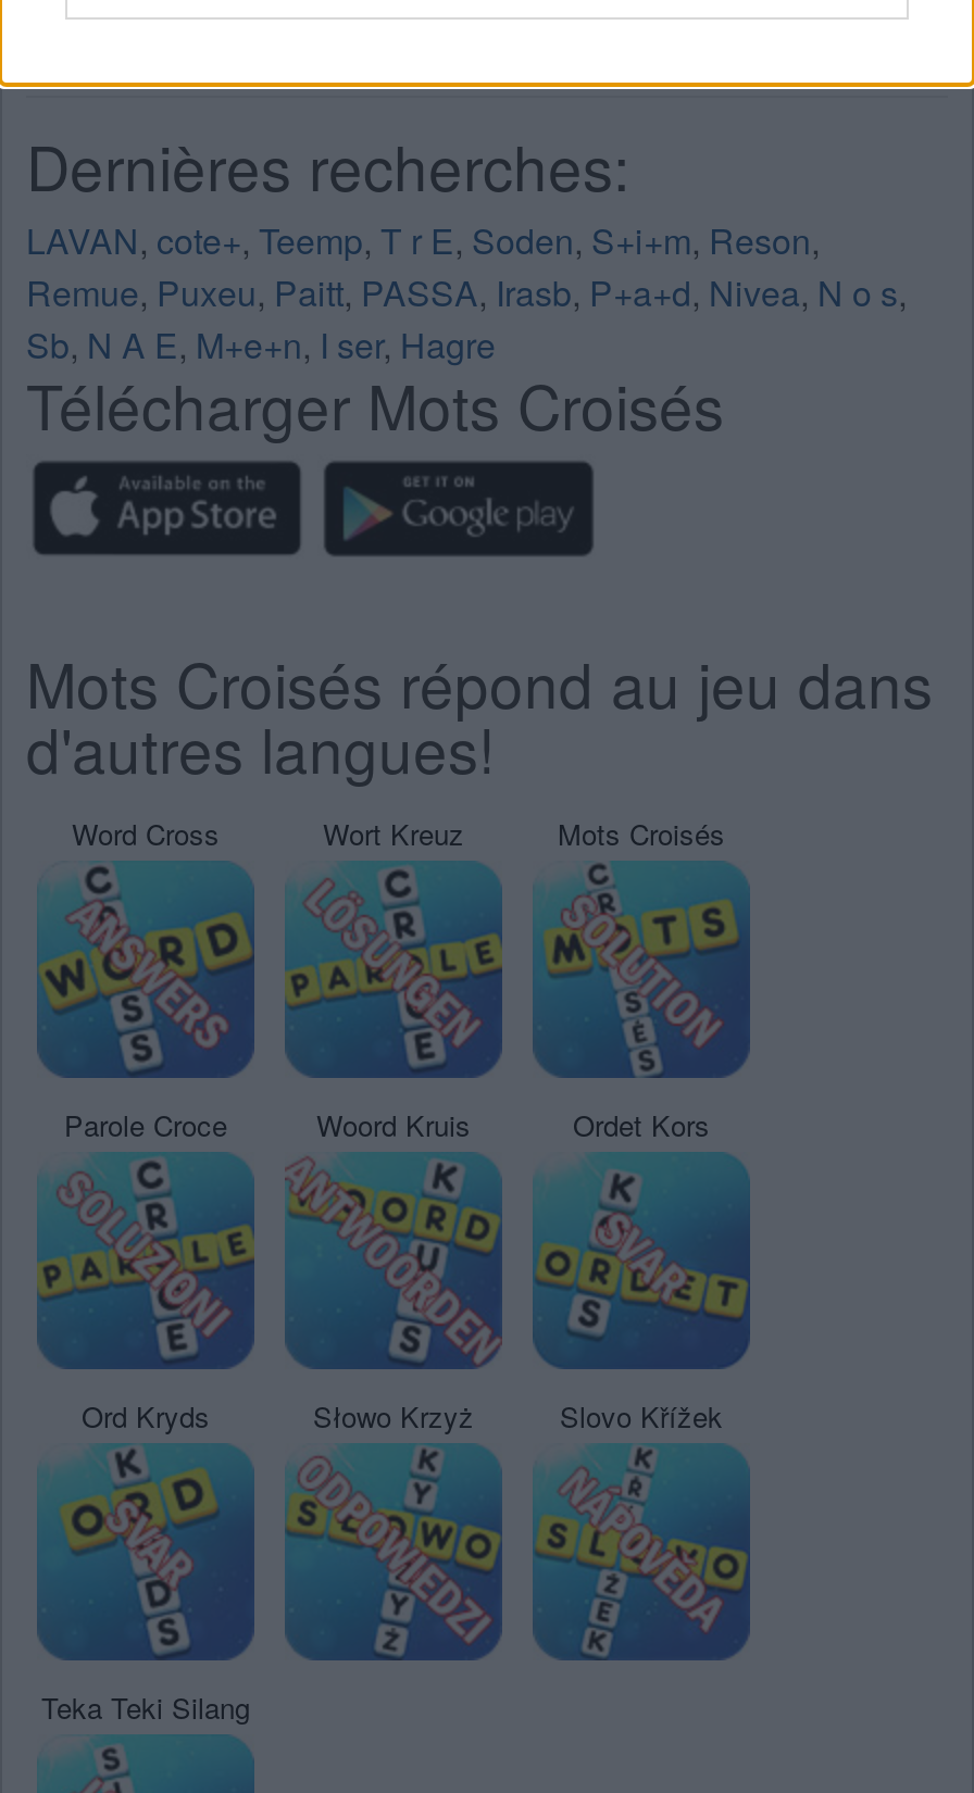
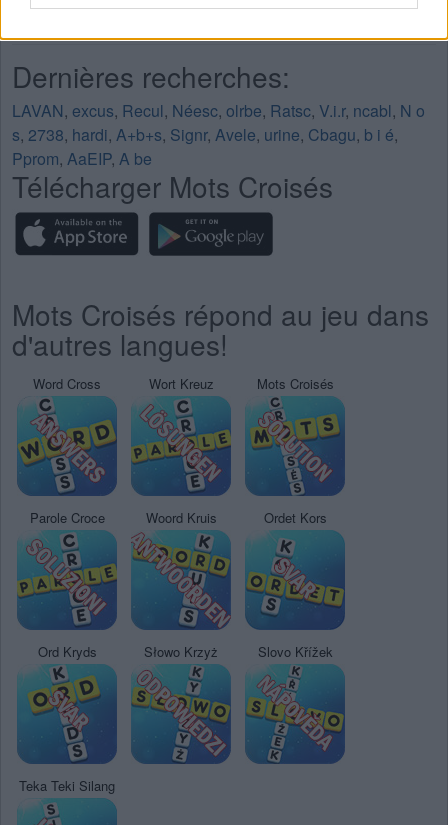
- LAVAN, cote+, Teemp, T r E, Soden, S+i+m, Reson,
- Remue, Puxeu, Paitt, PASSA, Irasb, P+a+d, Nivea, N o s,
- Sb, N A E, M+e+n, I ser, Hagre
+ LAVAN, excus, Recul, Néesc, olrbe, Ratsc, V.i.r, ncabl, N o
+ s, 2738, hardi, A+b+s, Signr, Avele, urine, Cbagu, b i é,
+ Pprom, AaEIP, A be
